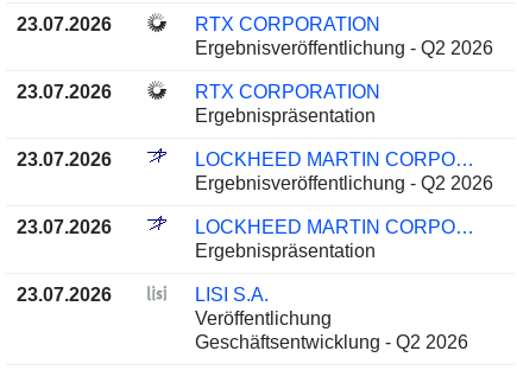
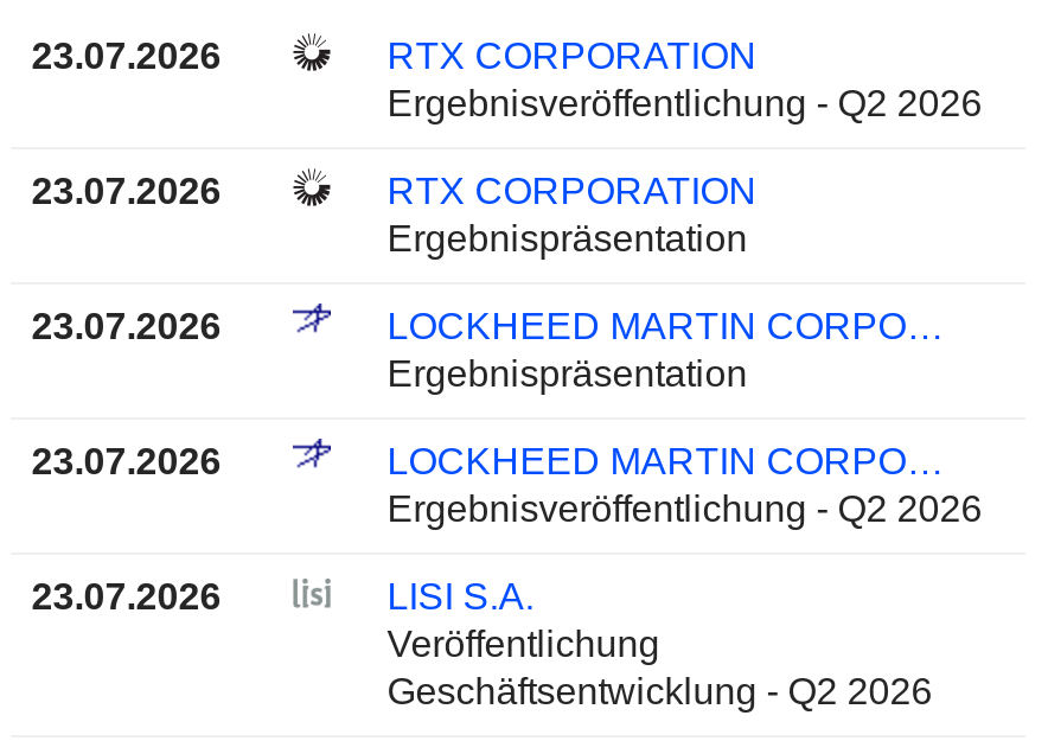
- Ergebnisveröffentlichung - Q2 2026
+ Ergebnispräsentation

- Ergebnispräsentation
+ Ergebnisveröffentlichung - Q2 2026
